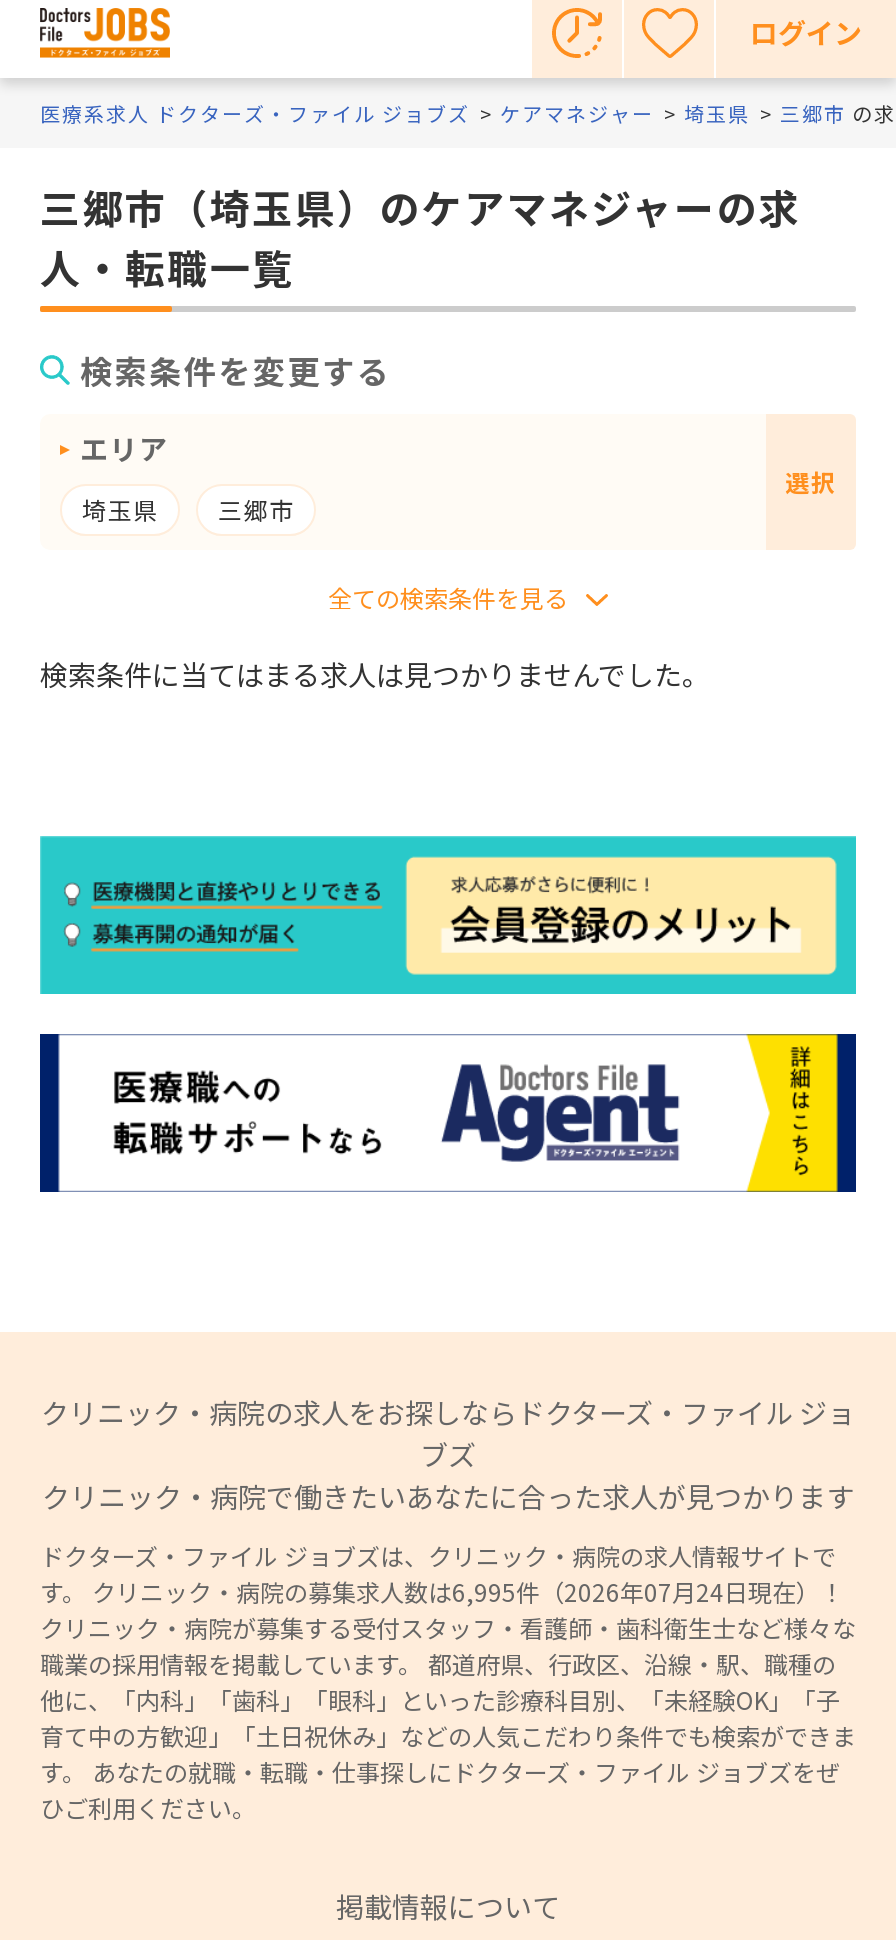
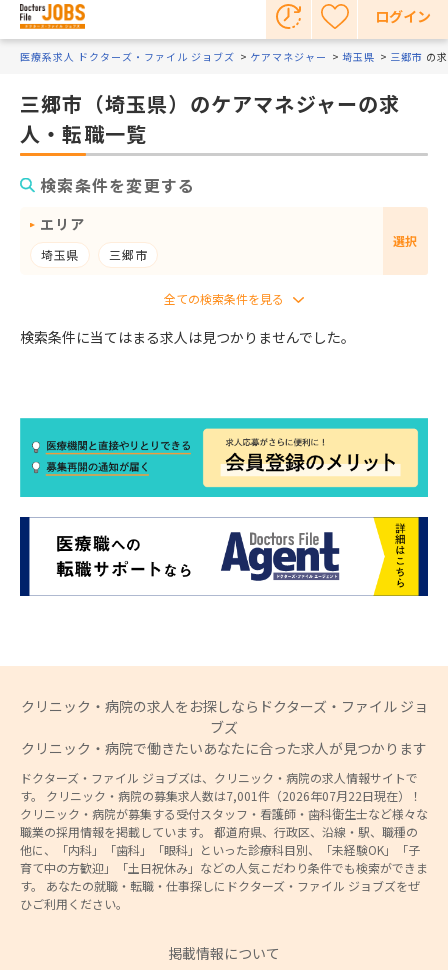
- す。 クリニック・病院の募集求人数は6,995件（2026年07月24日現在）！
+ す。 クリニック・病院の募集求人数は7,001件（2026年07月22日現在）！
